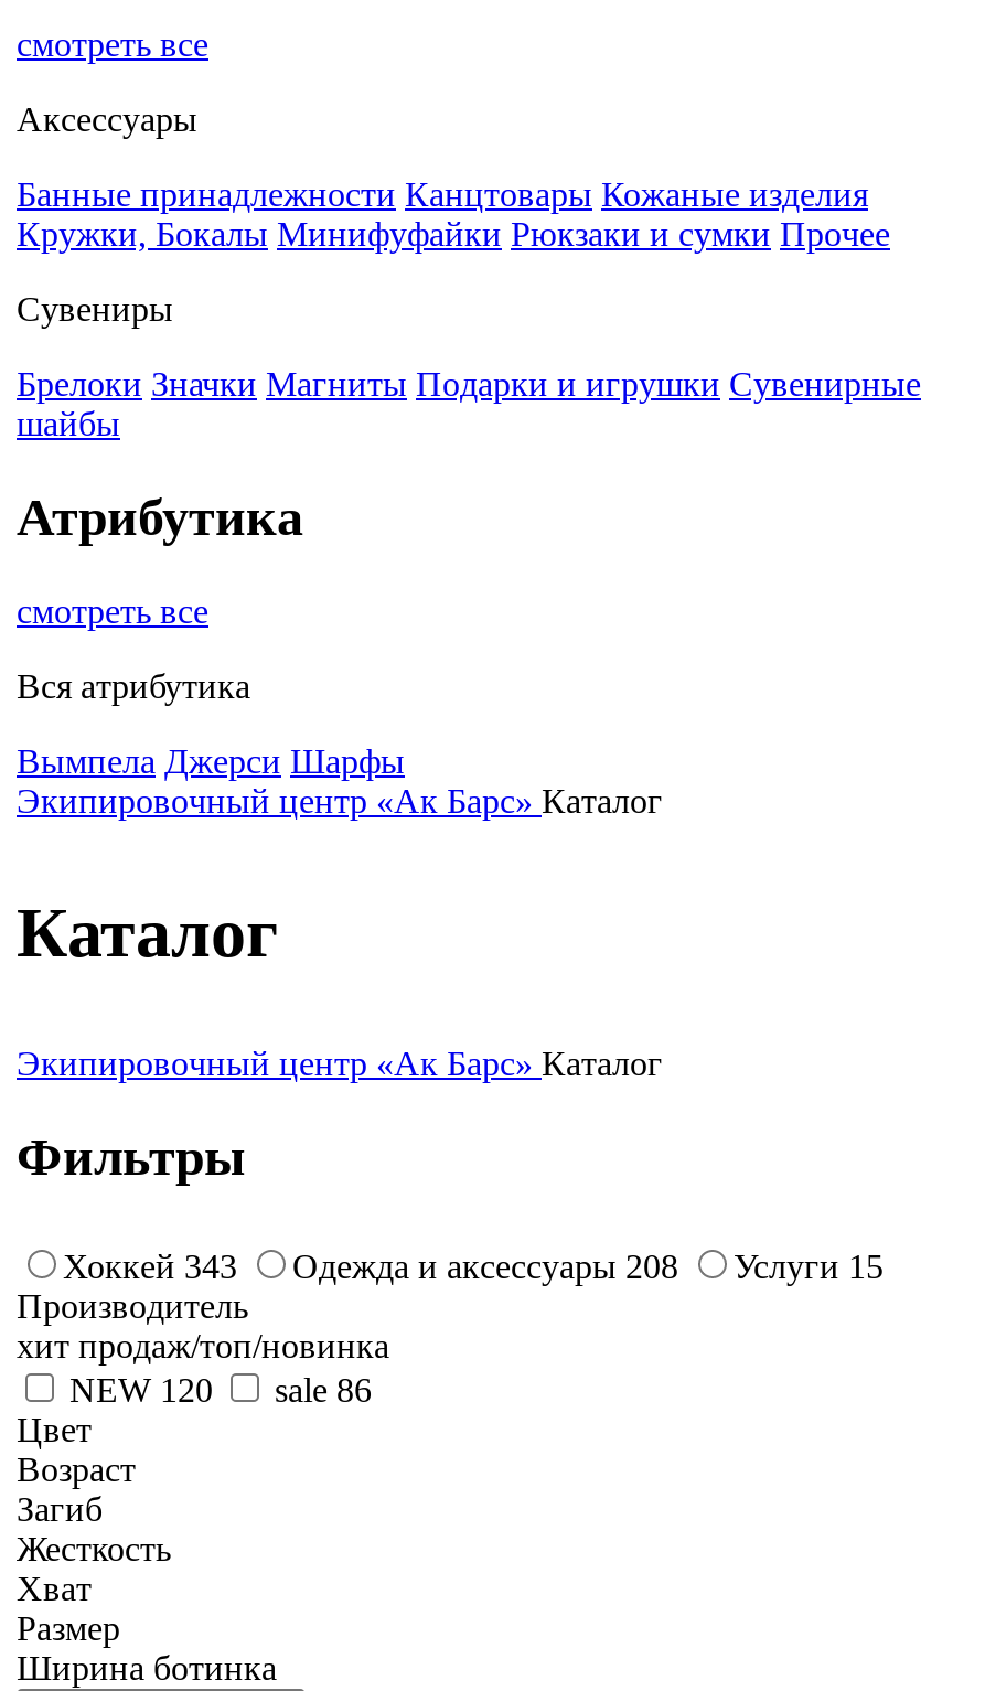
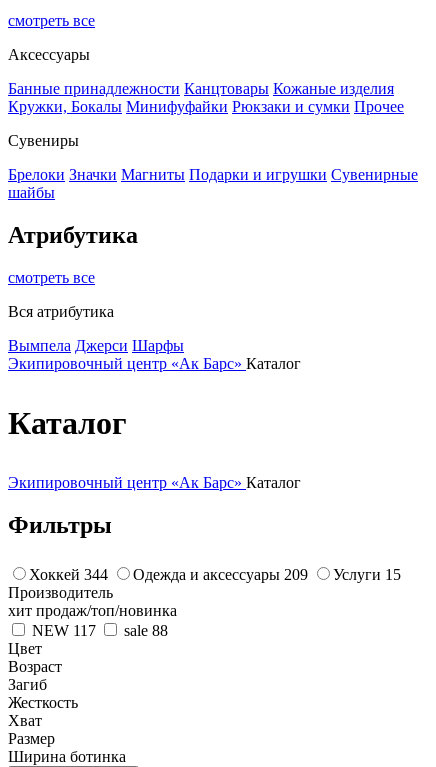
- Хоккей 343
+ Хоккей 344

- Одежда и аксессуары 208
+ Одежда и аксессуары 209

- NEW 120
+ NEW 117

- sale 86
+ sale 88
